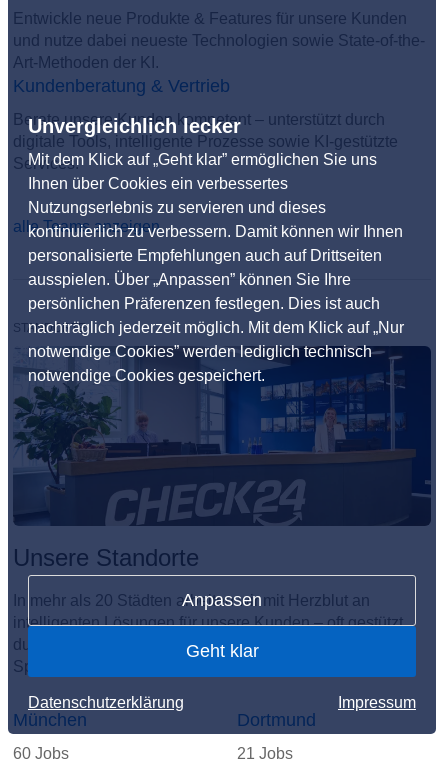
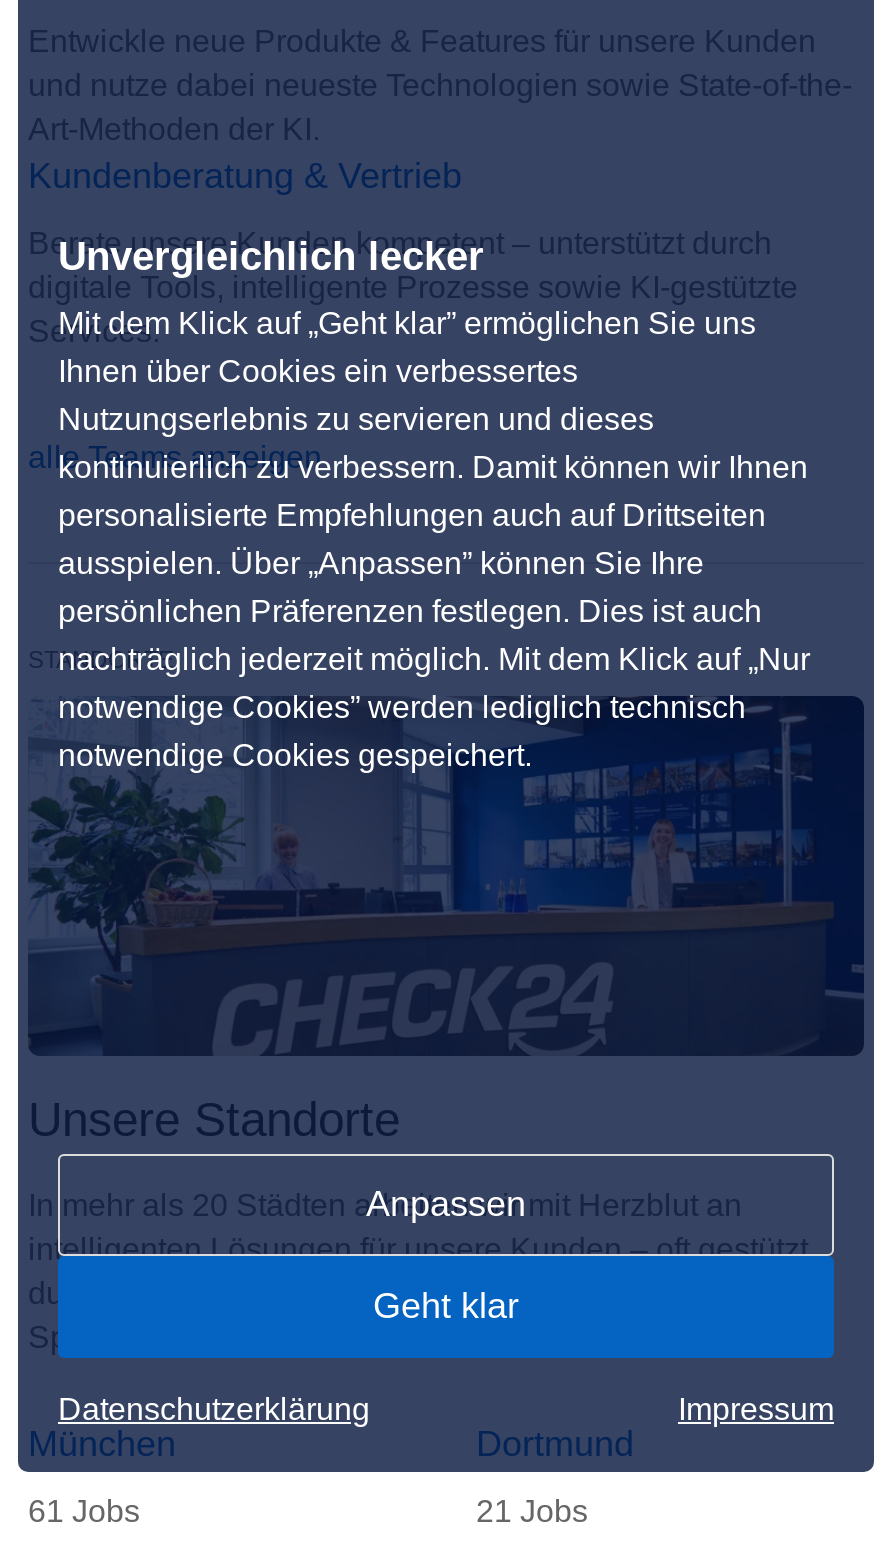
- 60 Jobs
+ 61 Jobs
